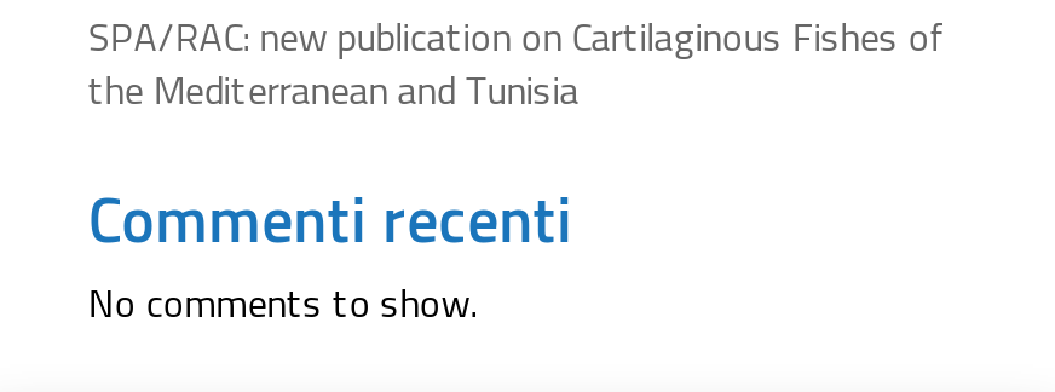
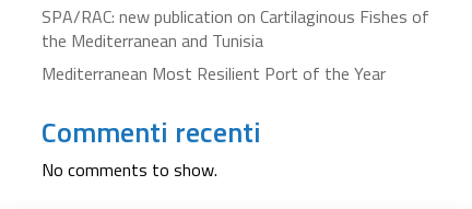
+ Mediterranean Most Resilient Port of the Year
